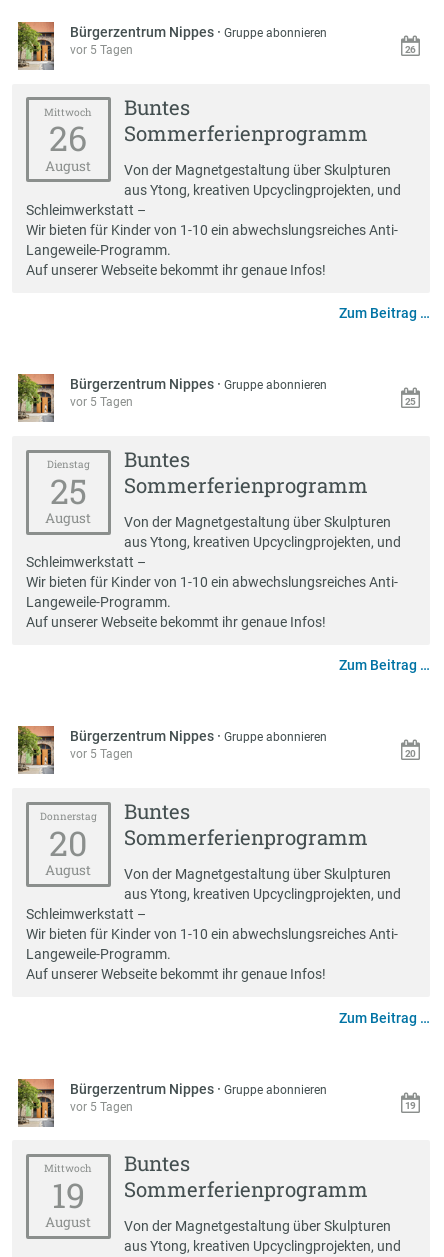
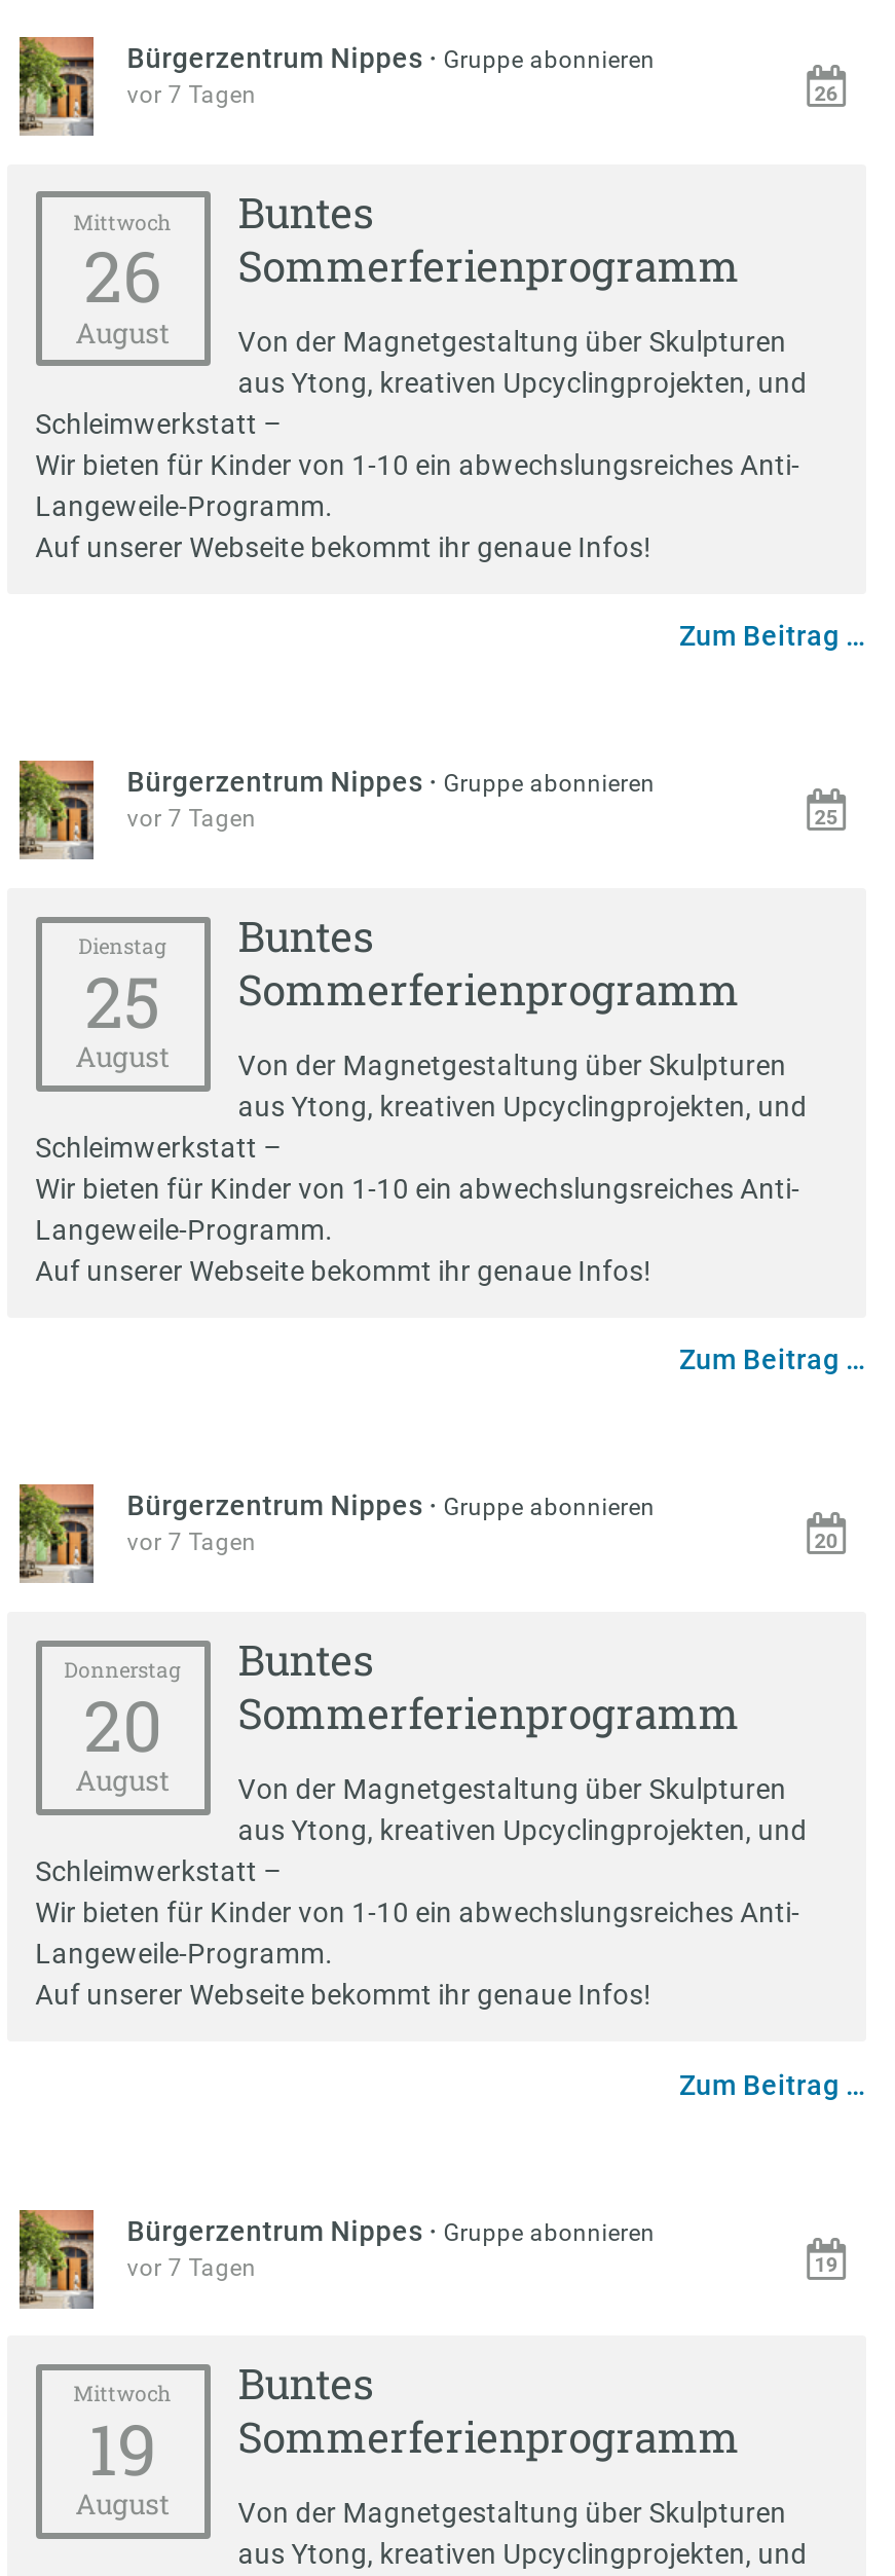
- vor 5 Tagen
+ vor 7 Tagen

- vor 5 Tagen
+ vor 7 Tagen

- vor 5 Tagen
+ vor 7 Tagen

- vor 5 Tagen
+ vor 7 Tagen
